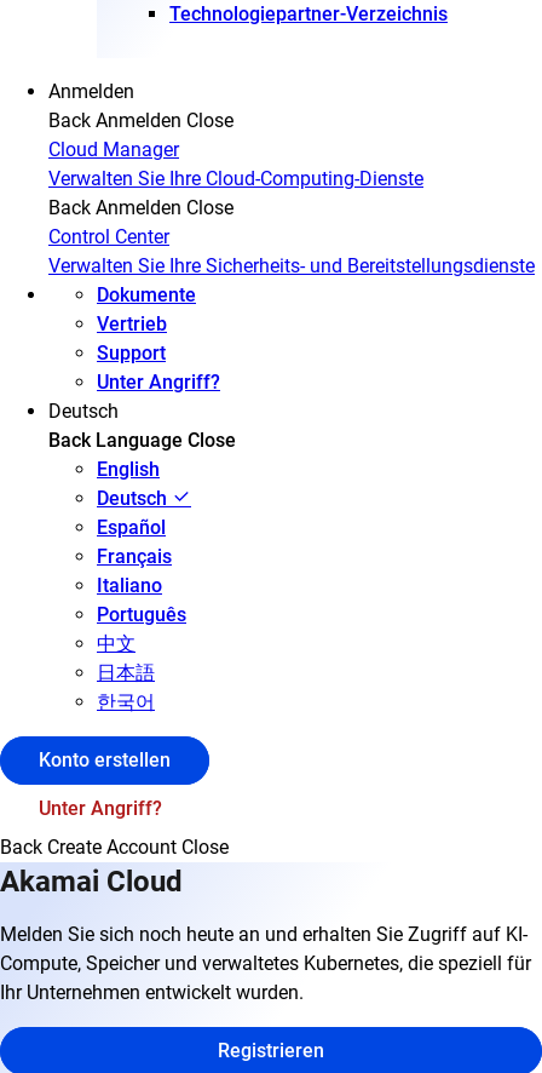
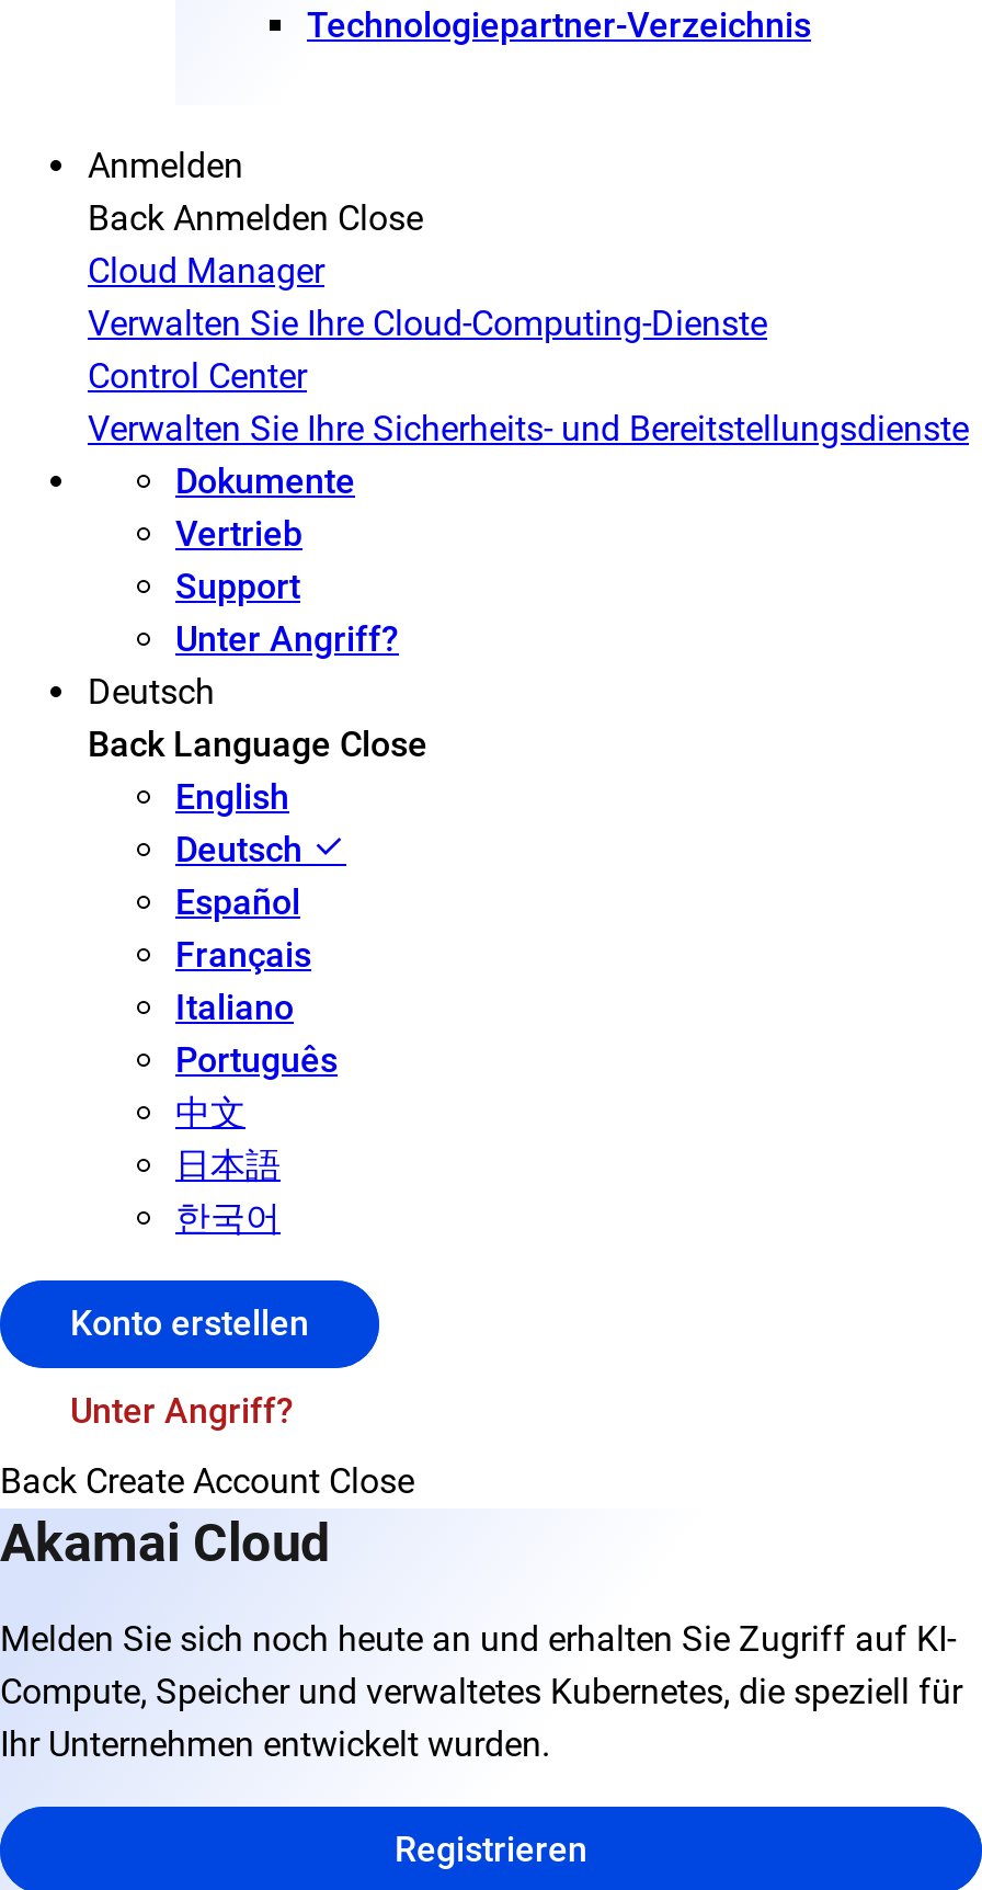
- Back Anmelden Close
